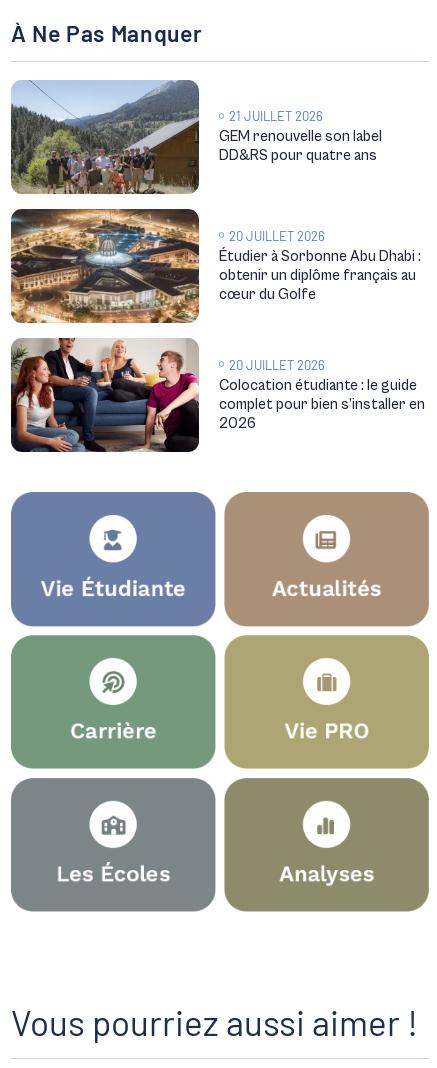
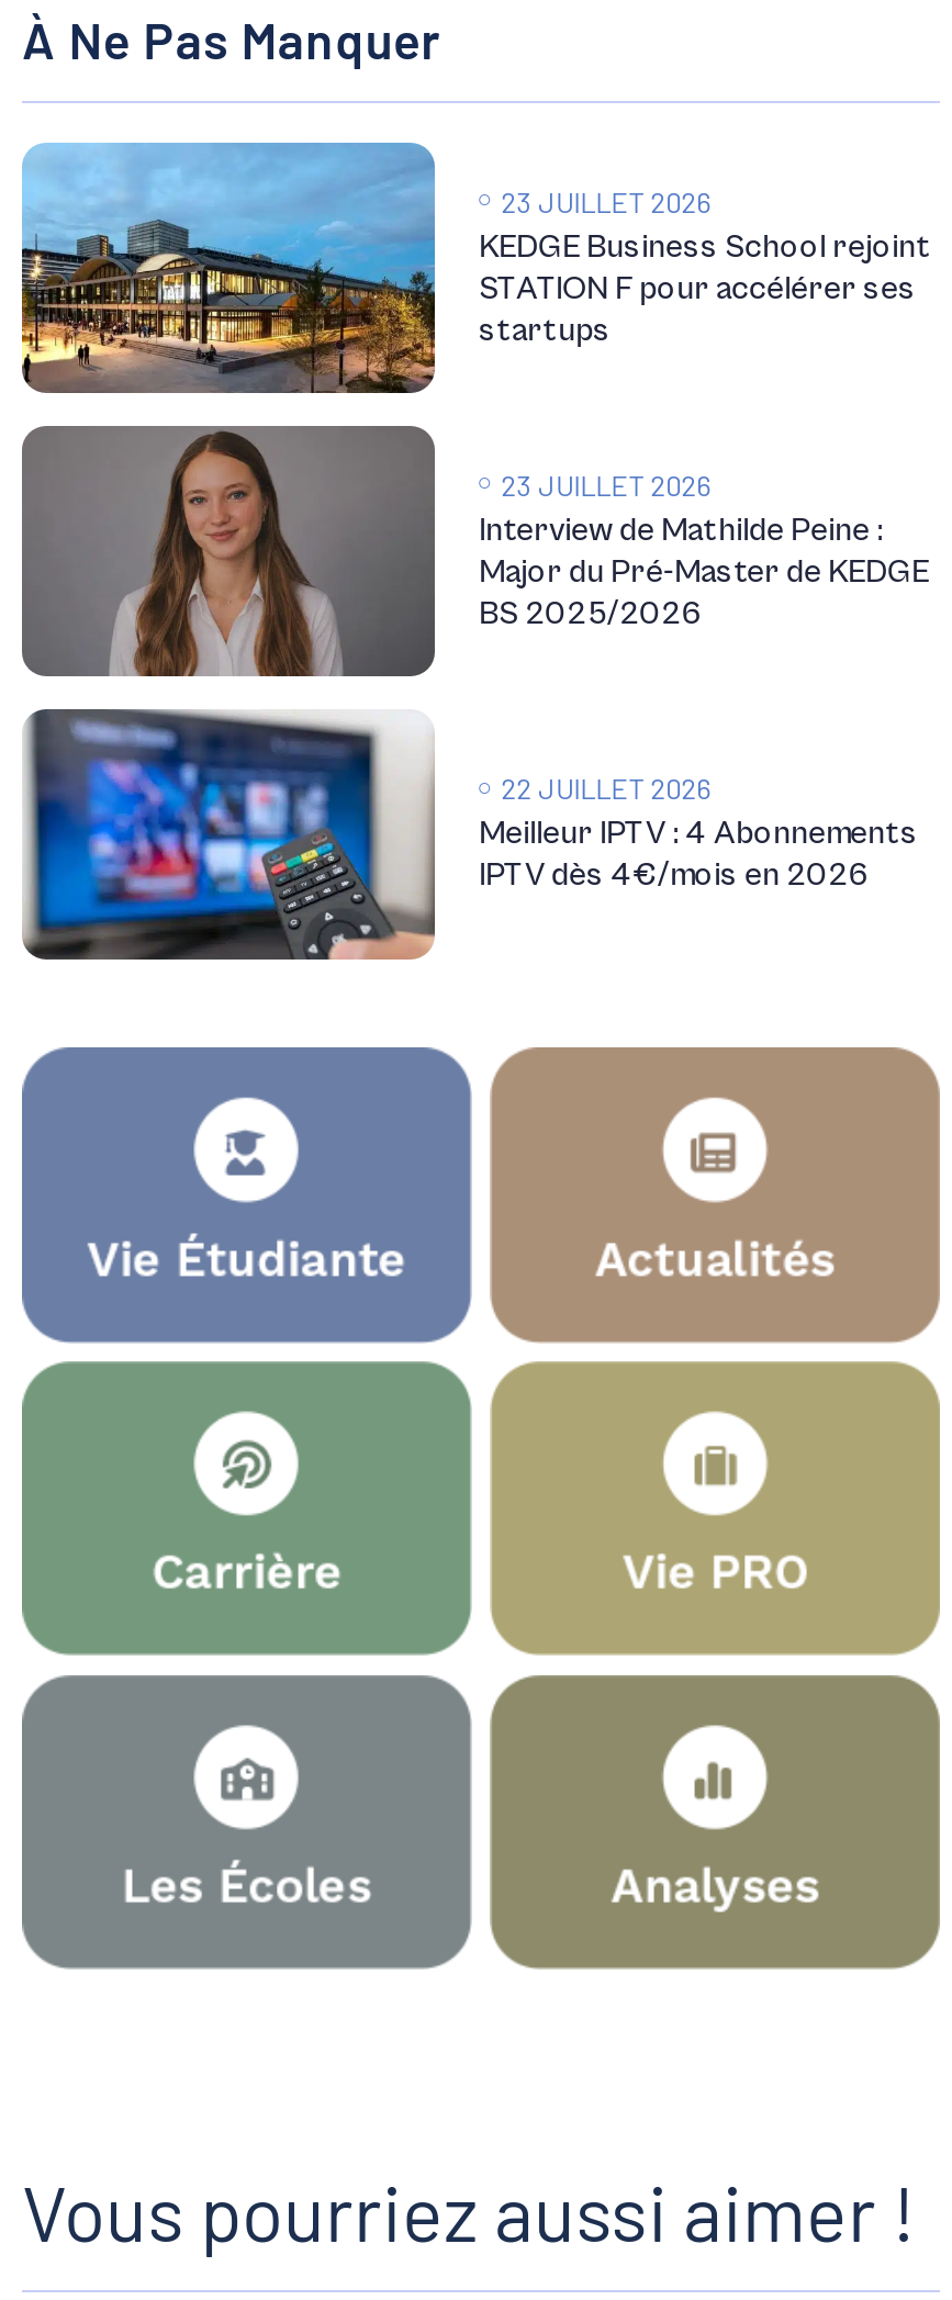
- [image]
- GEM renouvelle son label
- DD&RS pour quatre ans
+ [image]
+ KEDGE Business School rejoint
+ STATION F pour accélérer ses
+ startups

- 21 JUILLET 2026
+ 23 JUILLET 2026

- [image]
- Étudier à Sorbonne Abu Dhabi :
- obtenir un diplôme français au
- cœur du Golfe
+ [image]
+ Interview de Mathilde Peine :
+ Major du Pré-Master de KEDGE
+ BS 2025/2026

- 20 JUILLET 2026
+ 23 JUILLET 2026

- [image]
- Colocation étudiante : le guide
- complet pour bien s’installer en
- 2026
+ [image]
+ Meilleur IPTV : 4 Abonnements
+ IPTV dès 4€/mois en 2026

- 20 JUILLET 2026
+ 22 JUILLET 2026
